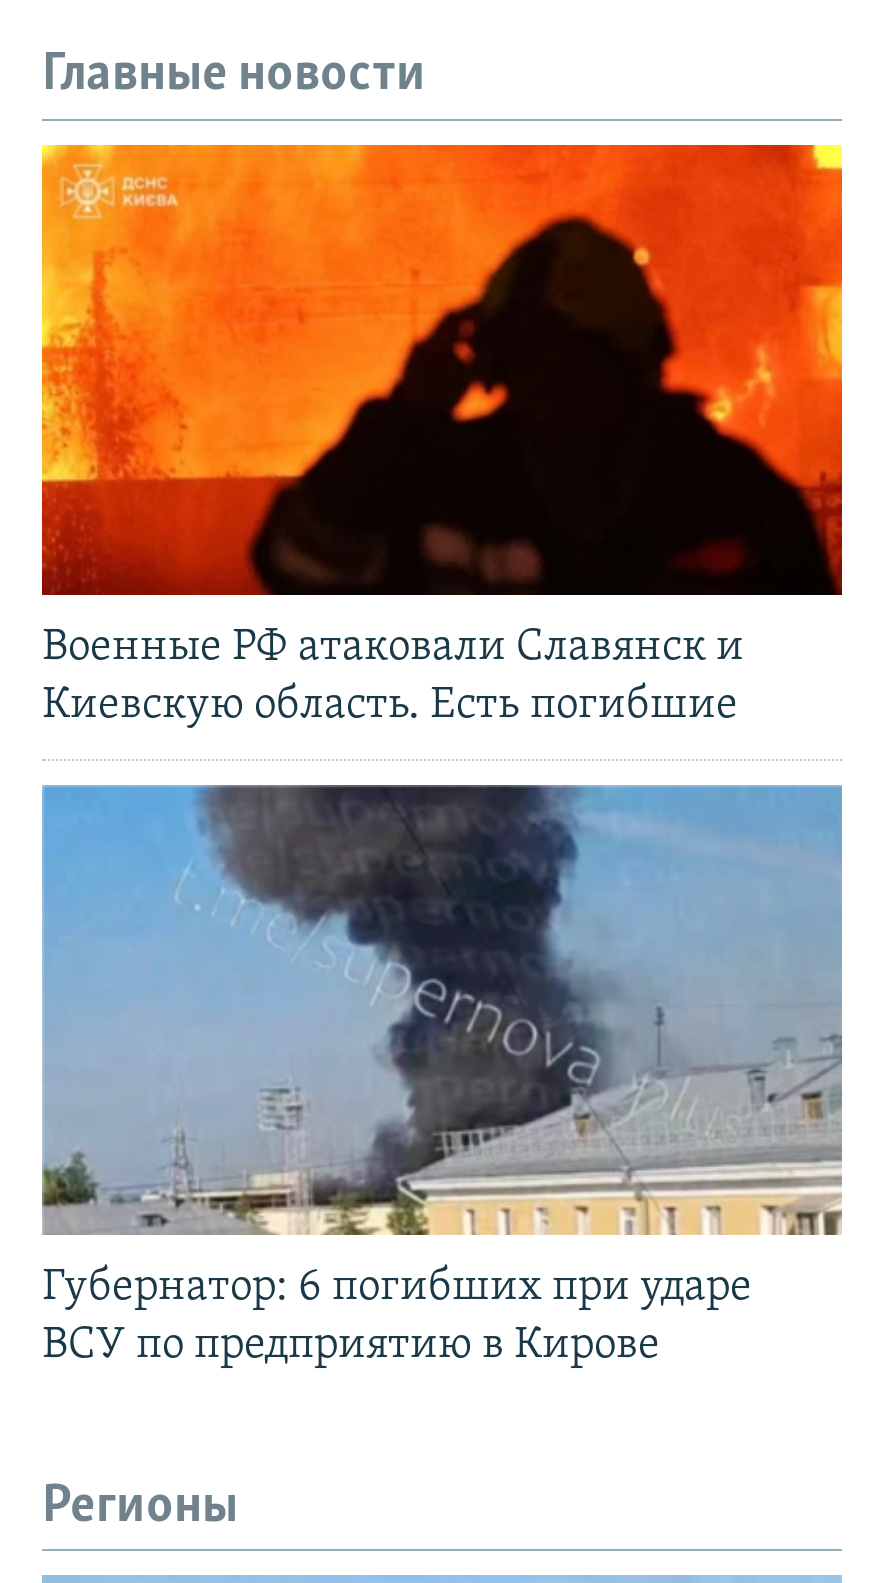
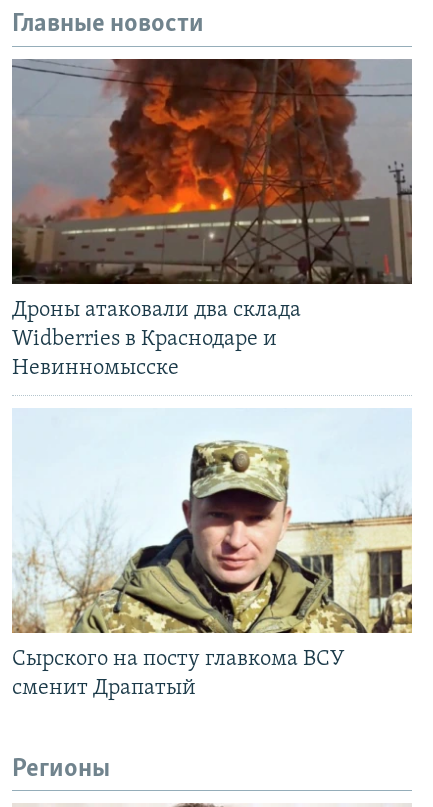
- [image]
- Военные РФ атаковали Славянск и
- Киевскую область. Есть погибшие
+ [image]
+ Дроны атаковали два склада
+ Widberries в Краснодаре и
+ Невинномысске

- [image]
- Губернатор: 6 погибших при ударе
- ВСУ по предприятию в Кирове
+ [image]
+ Сырского на посту главкома ВСУ
+ сменит Драпатый
